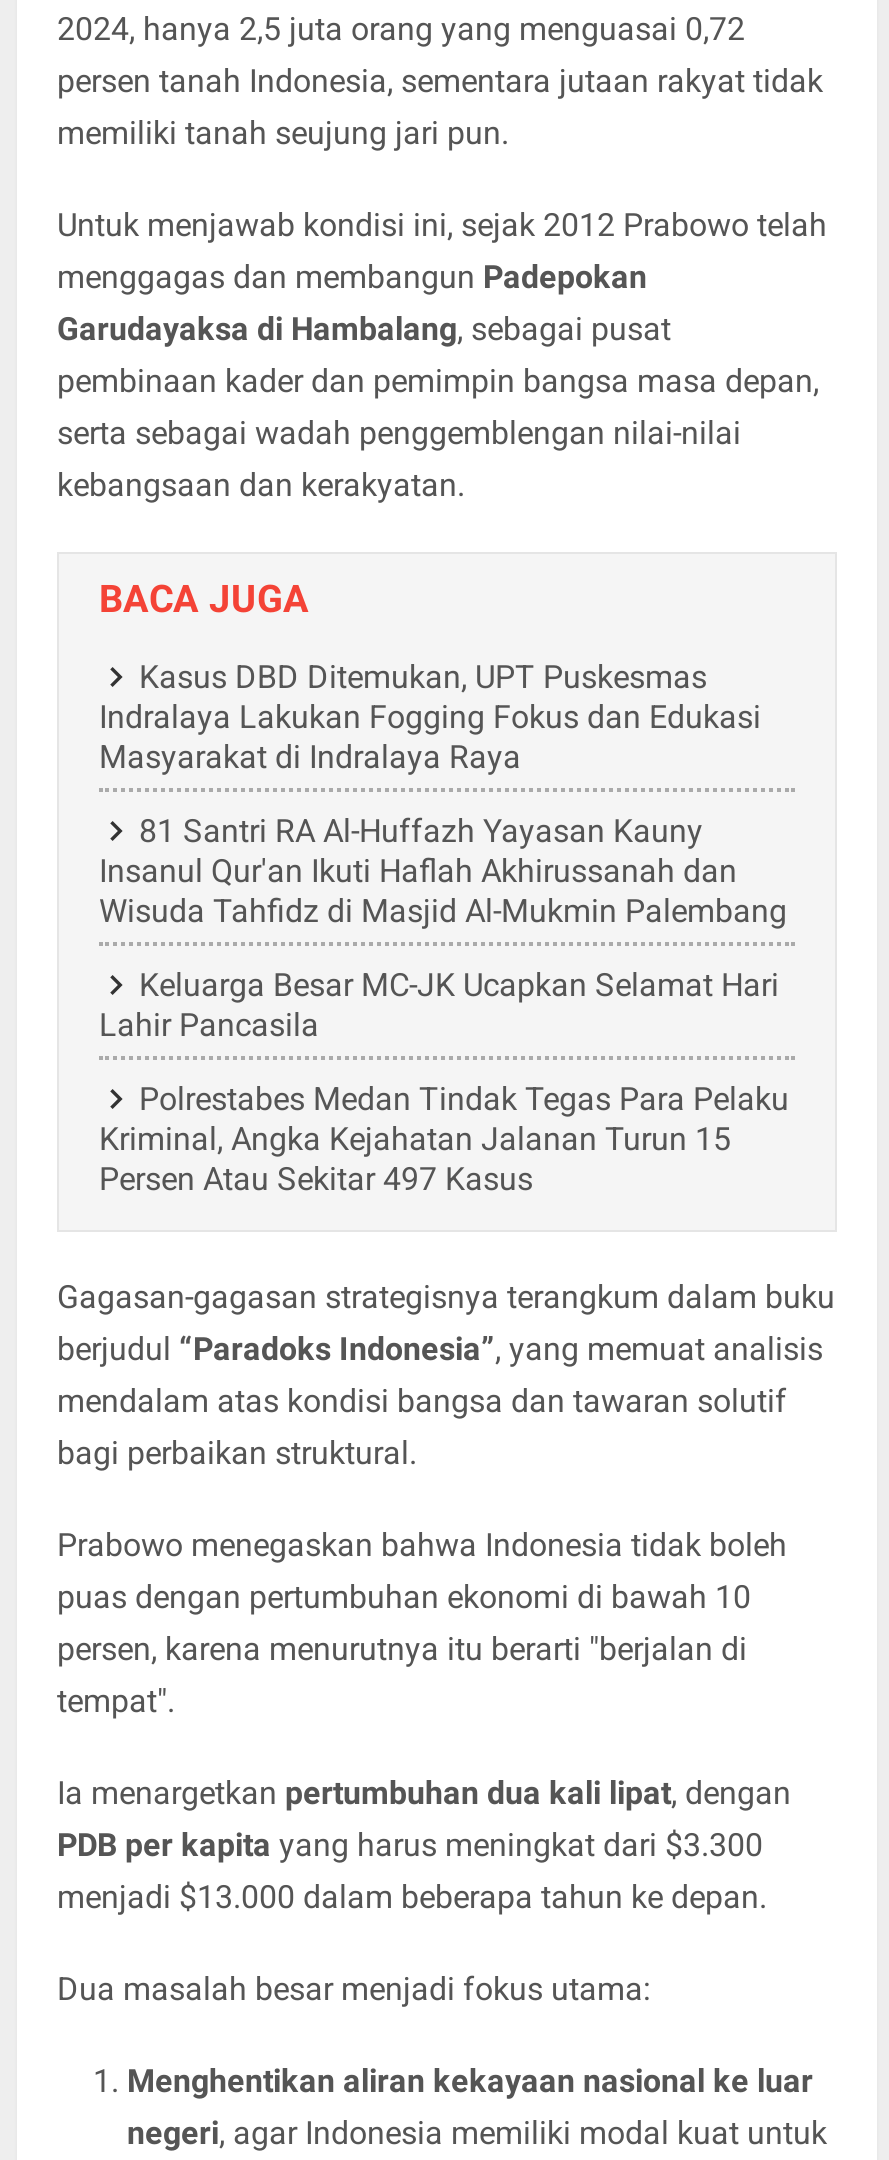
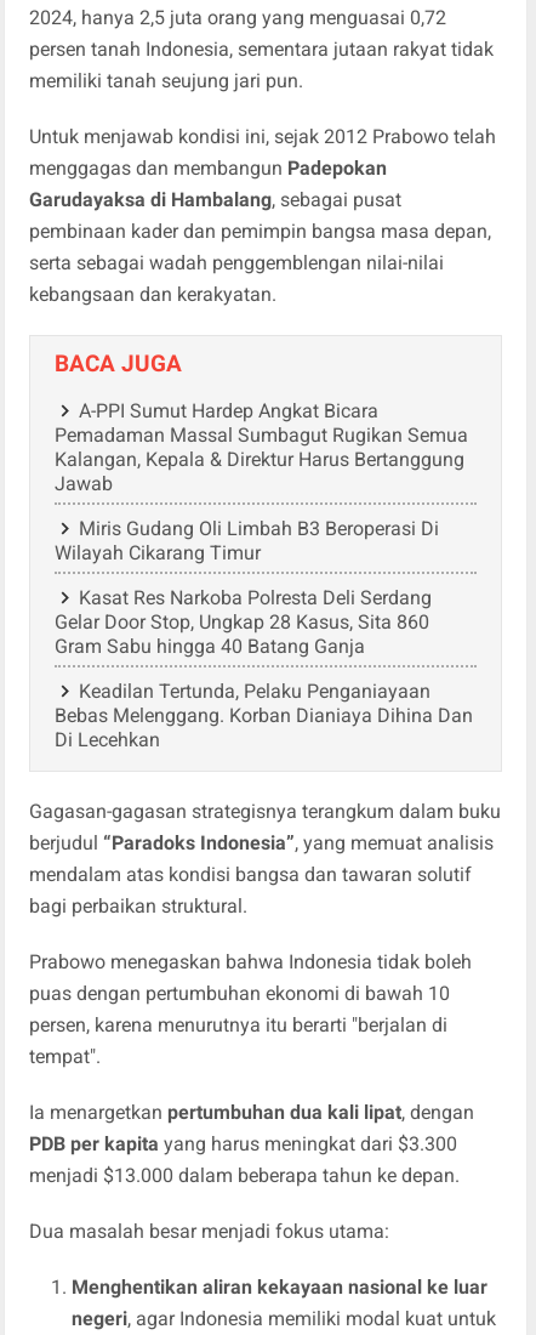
- Kasus DBD Ditemukan, UPT Puskesmas
- Indralaya Lakukan Fogging Fokus dan Edukasi
- Masyarakat di Indralaya Raya
+ A-PPI Sumut Hardep Angkat Bicara
+ Pemadaman Massal Sumbagut Rugikan Semua
+ Kalangan, Kepala & Direktur Harus Bertanggung
+ Jawab

- 81 Santri RA Al-Huffazh Yayasan Kauny
- Insanul Qur'an Ikuti Haflah Akhirussanah dan
- Wisuda Tahfidz di Masjid Al-Mukmin Palembang
+ Miris Gudang Oli Limbah B3 Beroperasi Di
+ Wilayah Cikarang Timur

- Keluarga Besar MC-JK Ucapkan Selamat Hari
- Lahir Pancasila
+ Kasat Res Narkoba Polresta Deli Serdang
+ Gelar Door Stop, Ungkap 28 Kasus, Sita 860
+ Gram Sabu hingga 40 Batang Ganja

- Polrestabes Medan Tindak Tegas Para Pelaku
- Kriminal, Angka Kejahatan Jalanan Turun 15
- Persen Atau Sekitar 497 Kasus
+ Keadilan Tertunda, Pelaku Penganiayaan
+ Bebas Melenggang. Korban Dianiaya Dihina Dan
+ Di Lecehkan
